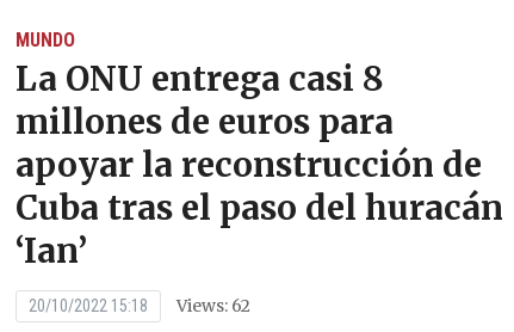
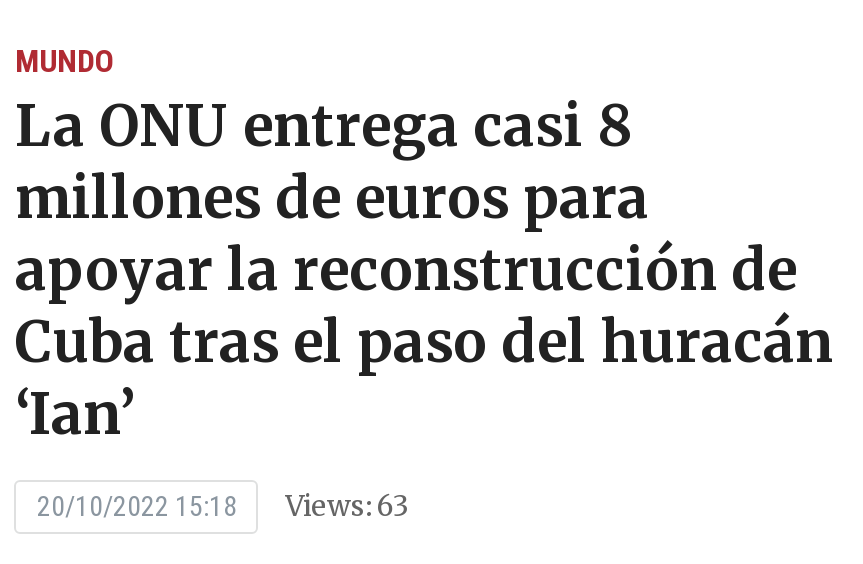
- 20/10/2022 15:18 Views: 62
+ 20/10/2022 15:18 Views: 63
